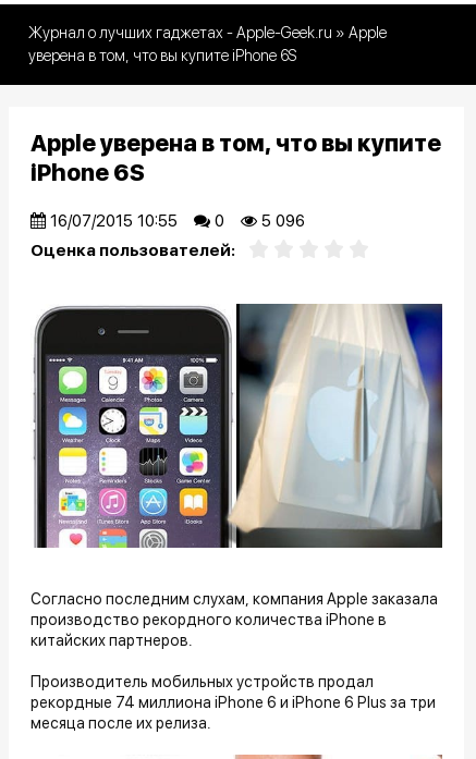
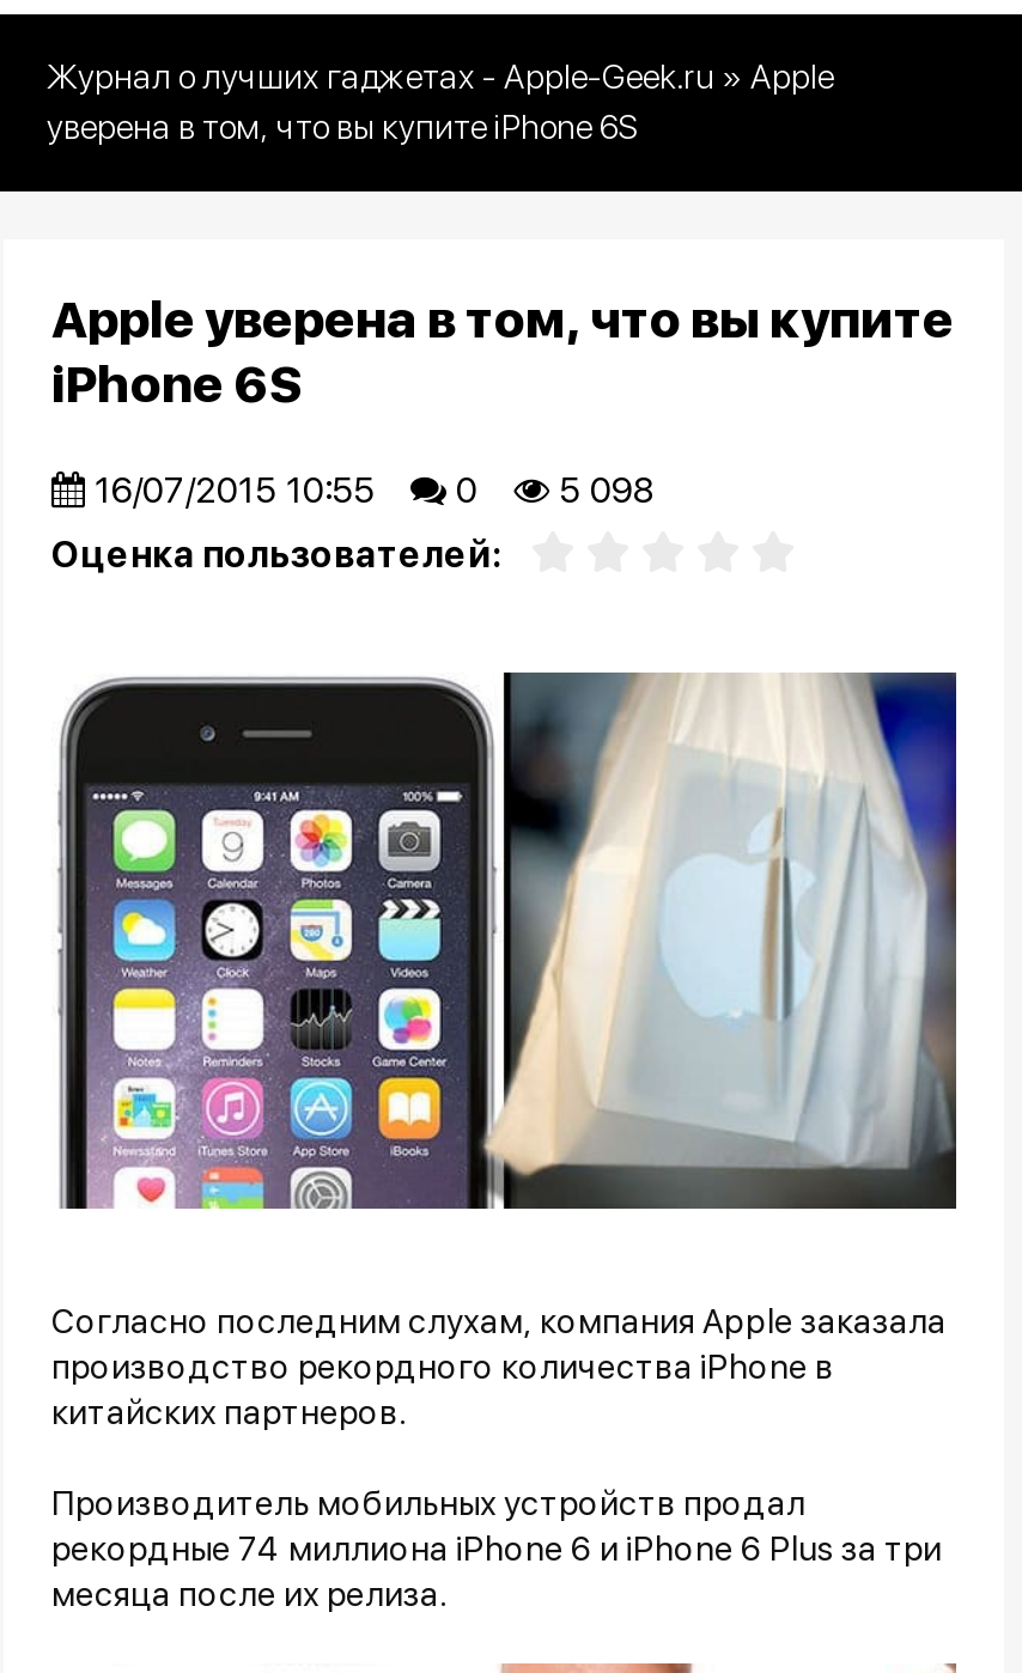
- 16/07/2015 10:55 0 5 096
+ 16/07/2015 10:55 0 5 098
